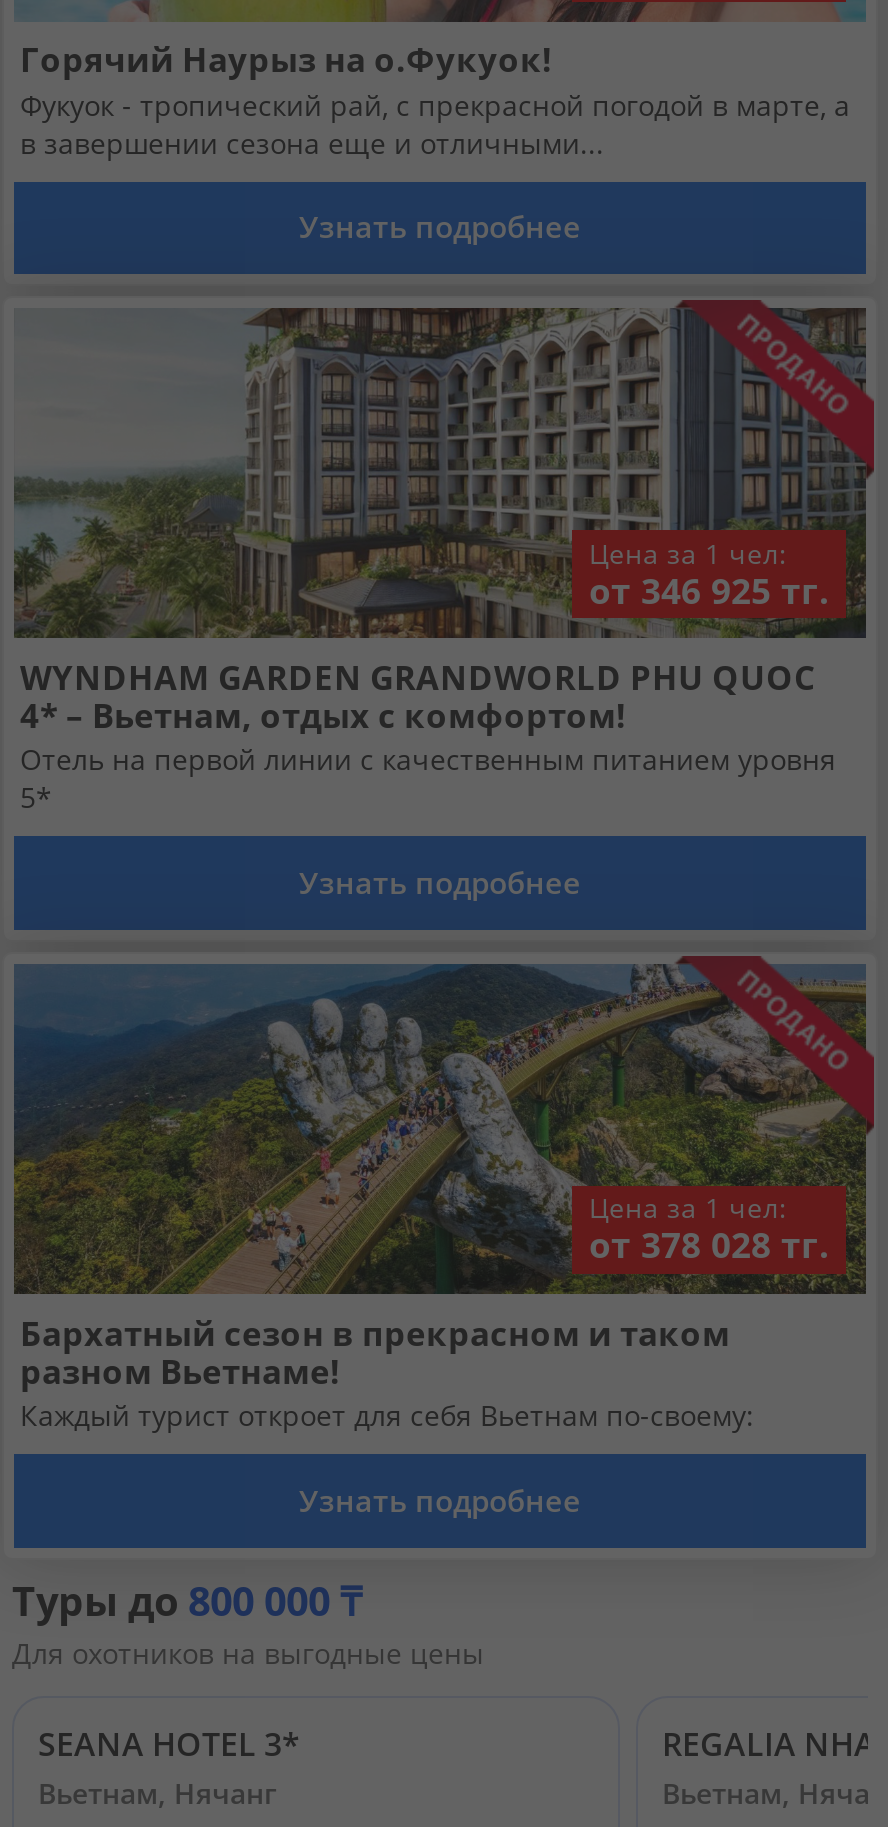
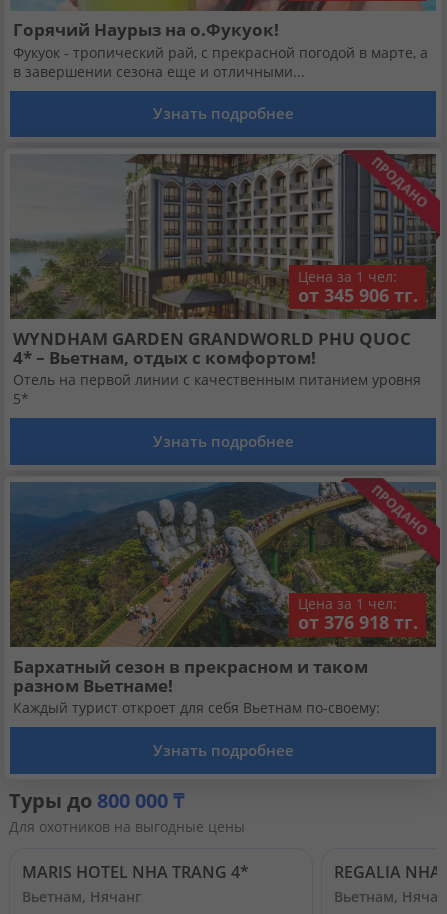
- от 346 925 тг.
+ от 345 906 тг.

- от 378 028 тг.
+ от 376 918 тг.

- SEANA HOTEL 3*
+ MARIS HOTEL NHA TRANG 4*
